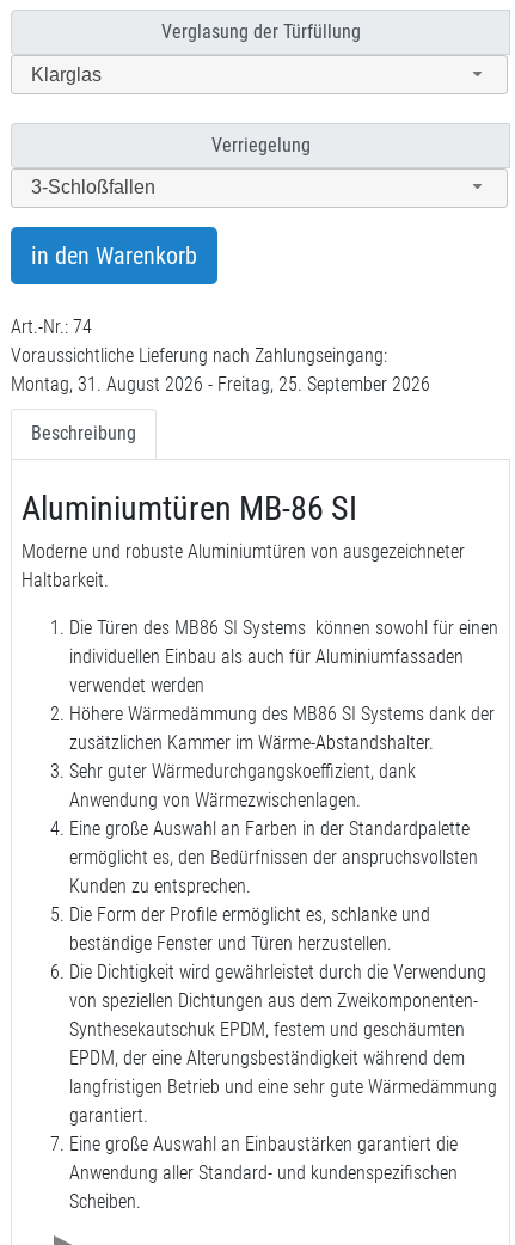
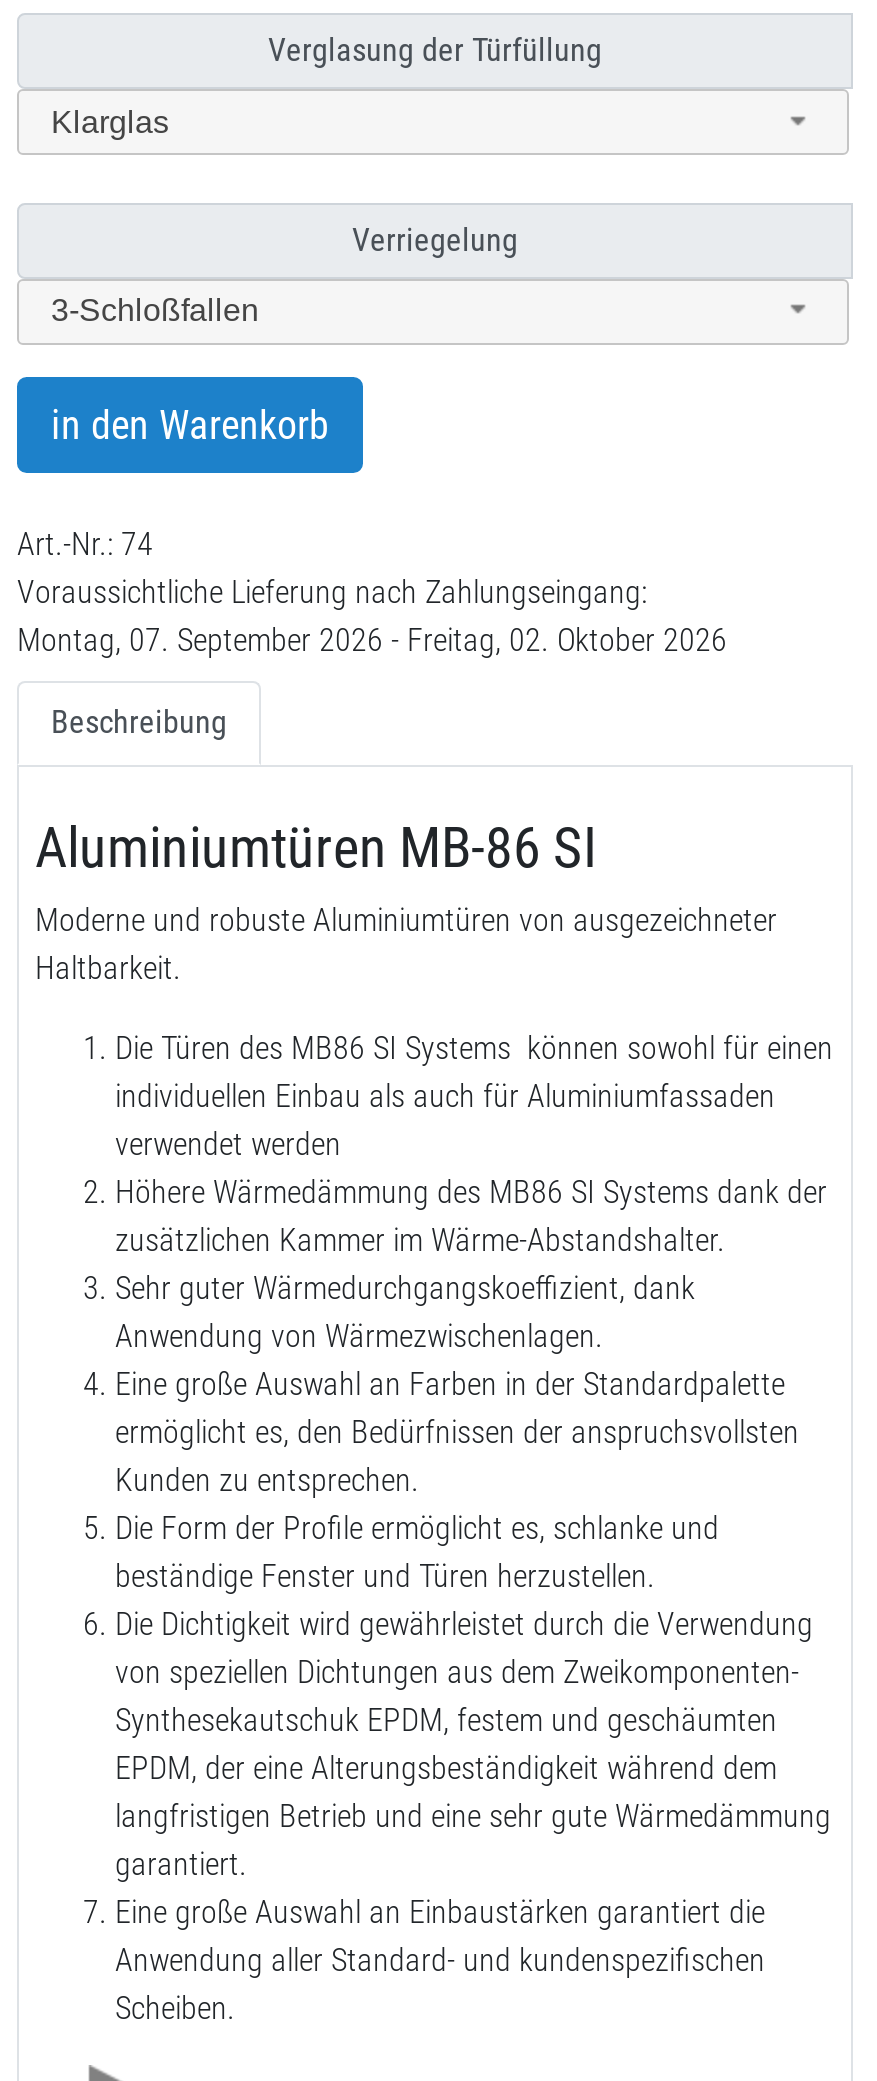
- Montag, 31. August 2026 - Freitag, 25. September 2026
+ Montag, 07. September 2026 - Freitag, 02. Oktober 2026
